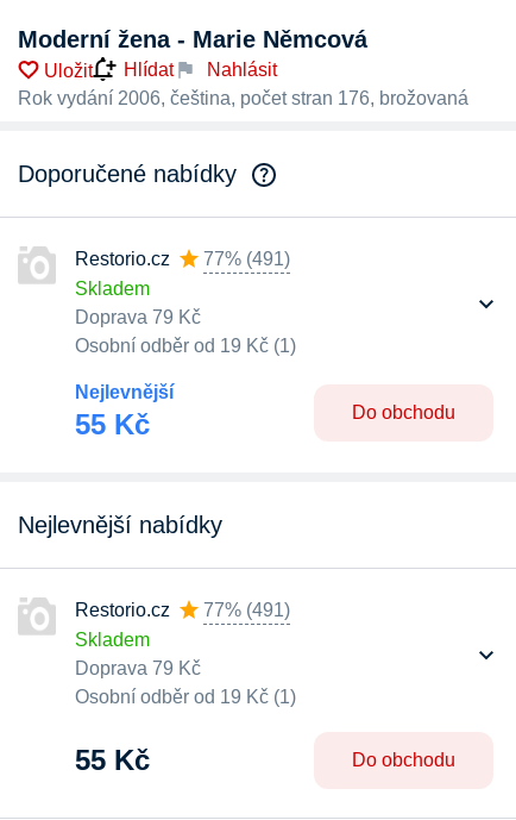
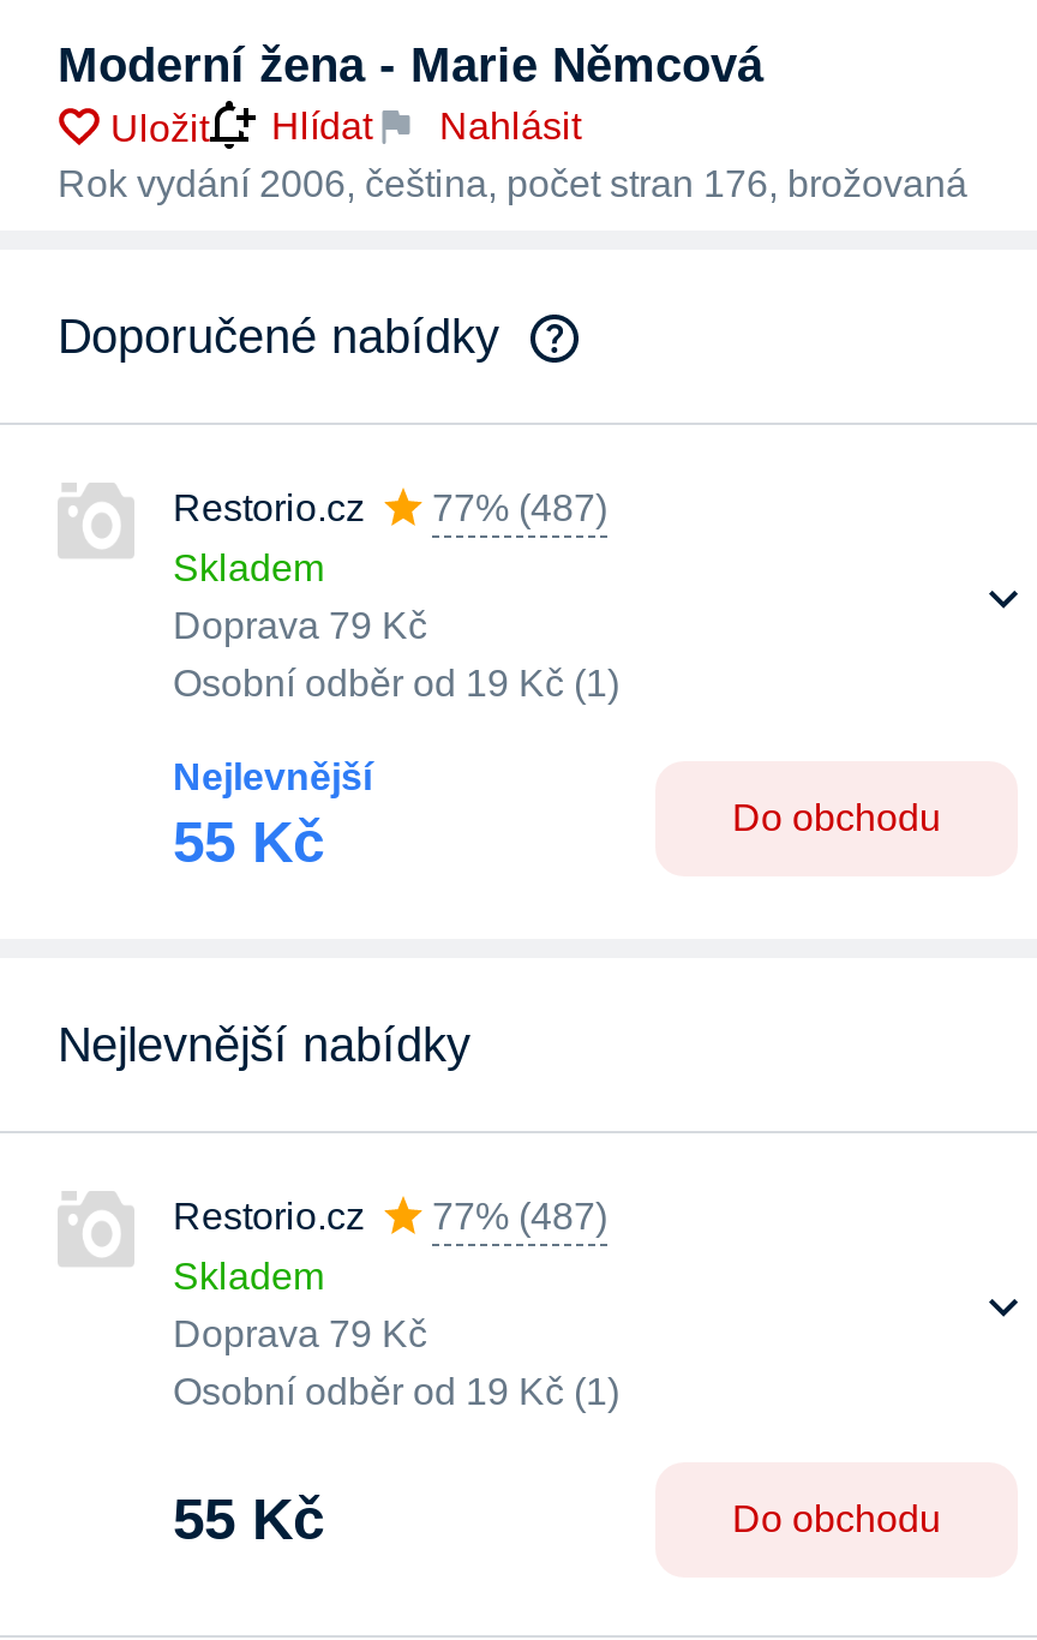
- Restorio.cz 77% (491)
+ Restorio.cz 77% (487)

- Restorio.cz 77% (491)
+ Restorio.cz 77% (487)
